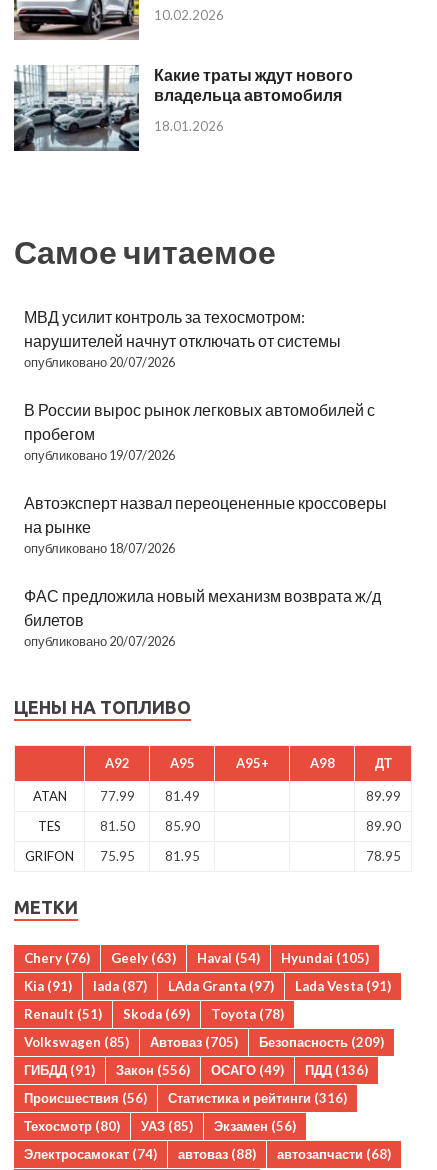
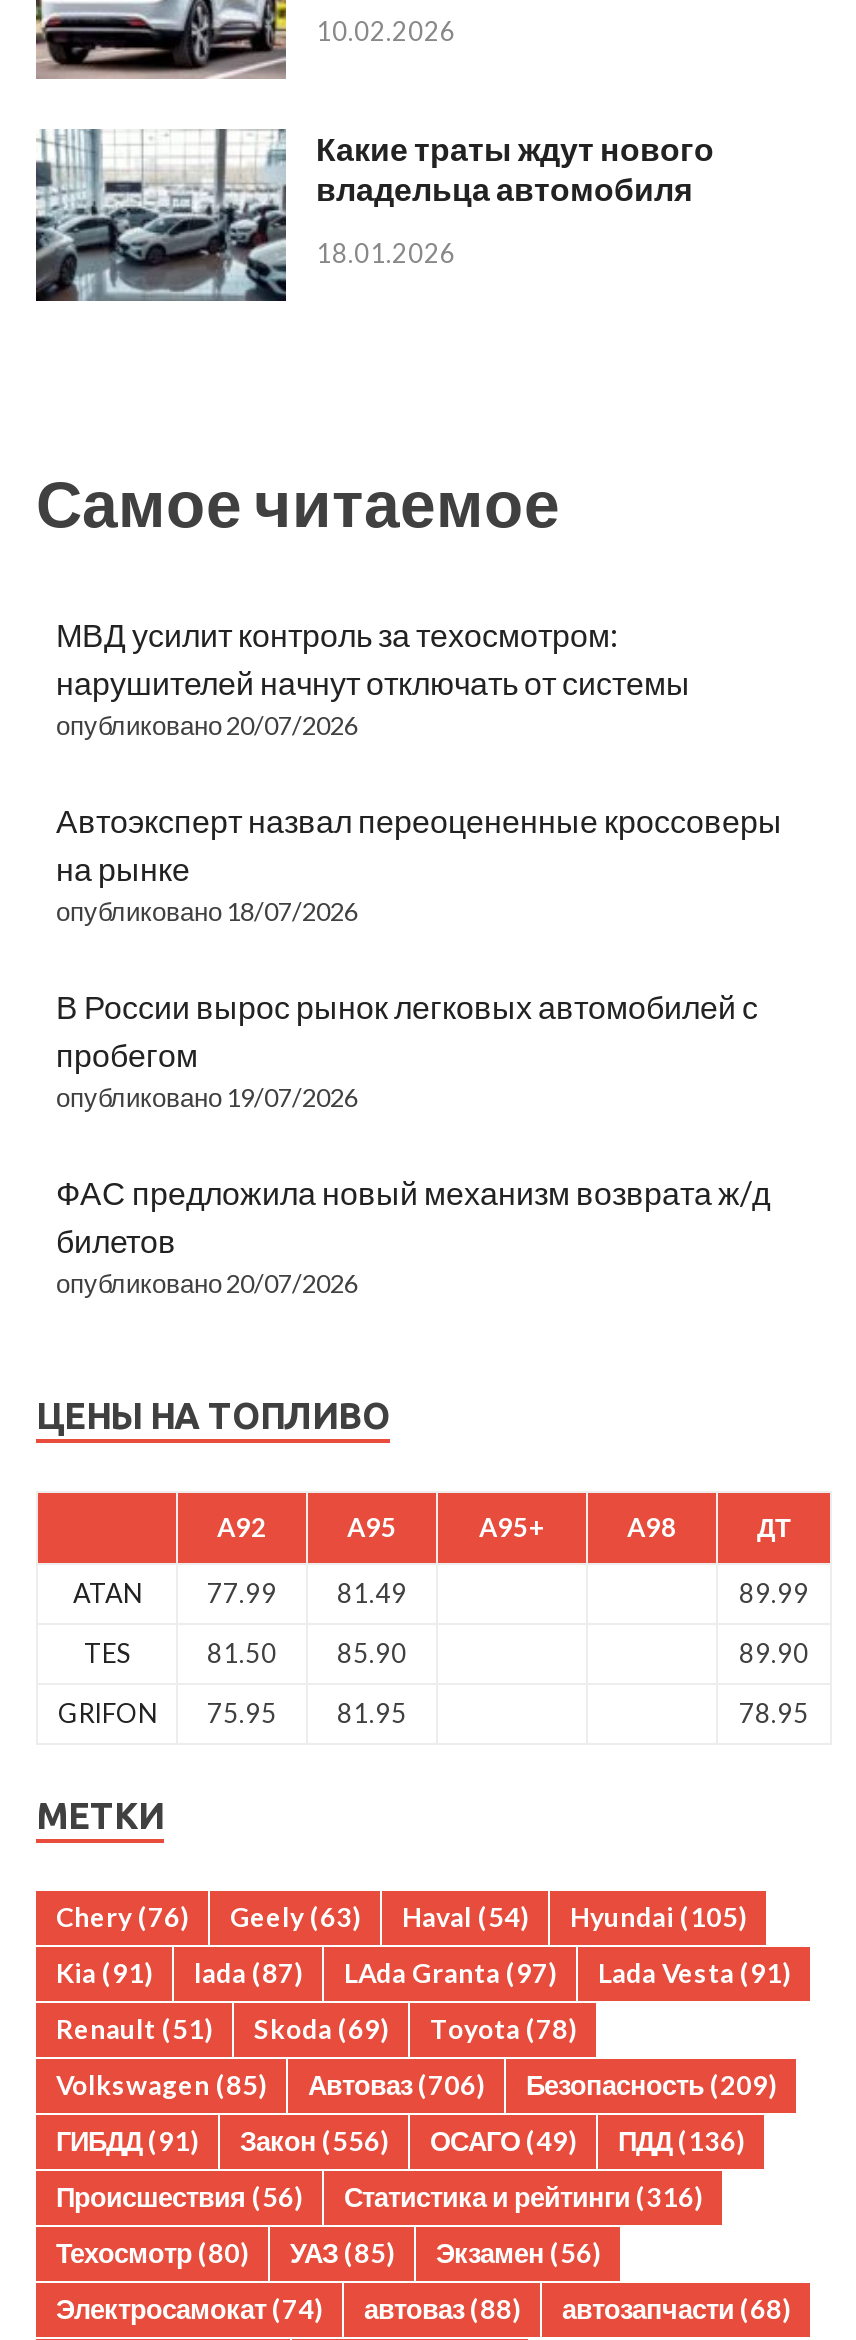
moved down: В России вырос рынок легковых автомобилей с | пробегом | опубликовано 19/07/2026

moved up: Автоэксперт назвал переоцененные кроссоверы | на рынке | опубликовано 18/07/2026

- Volkswagen (85) Автоваз (705) Безопасность (209)
+ Volkswagen (85) Автоваз (706) Безопасность (209)
